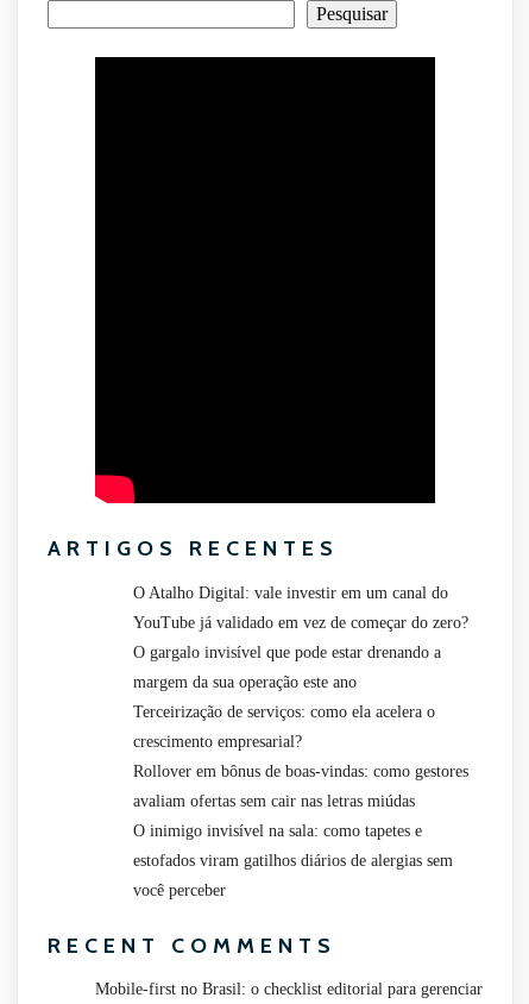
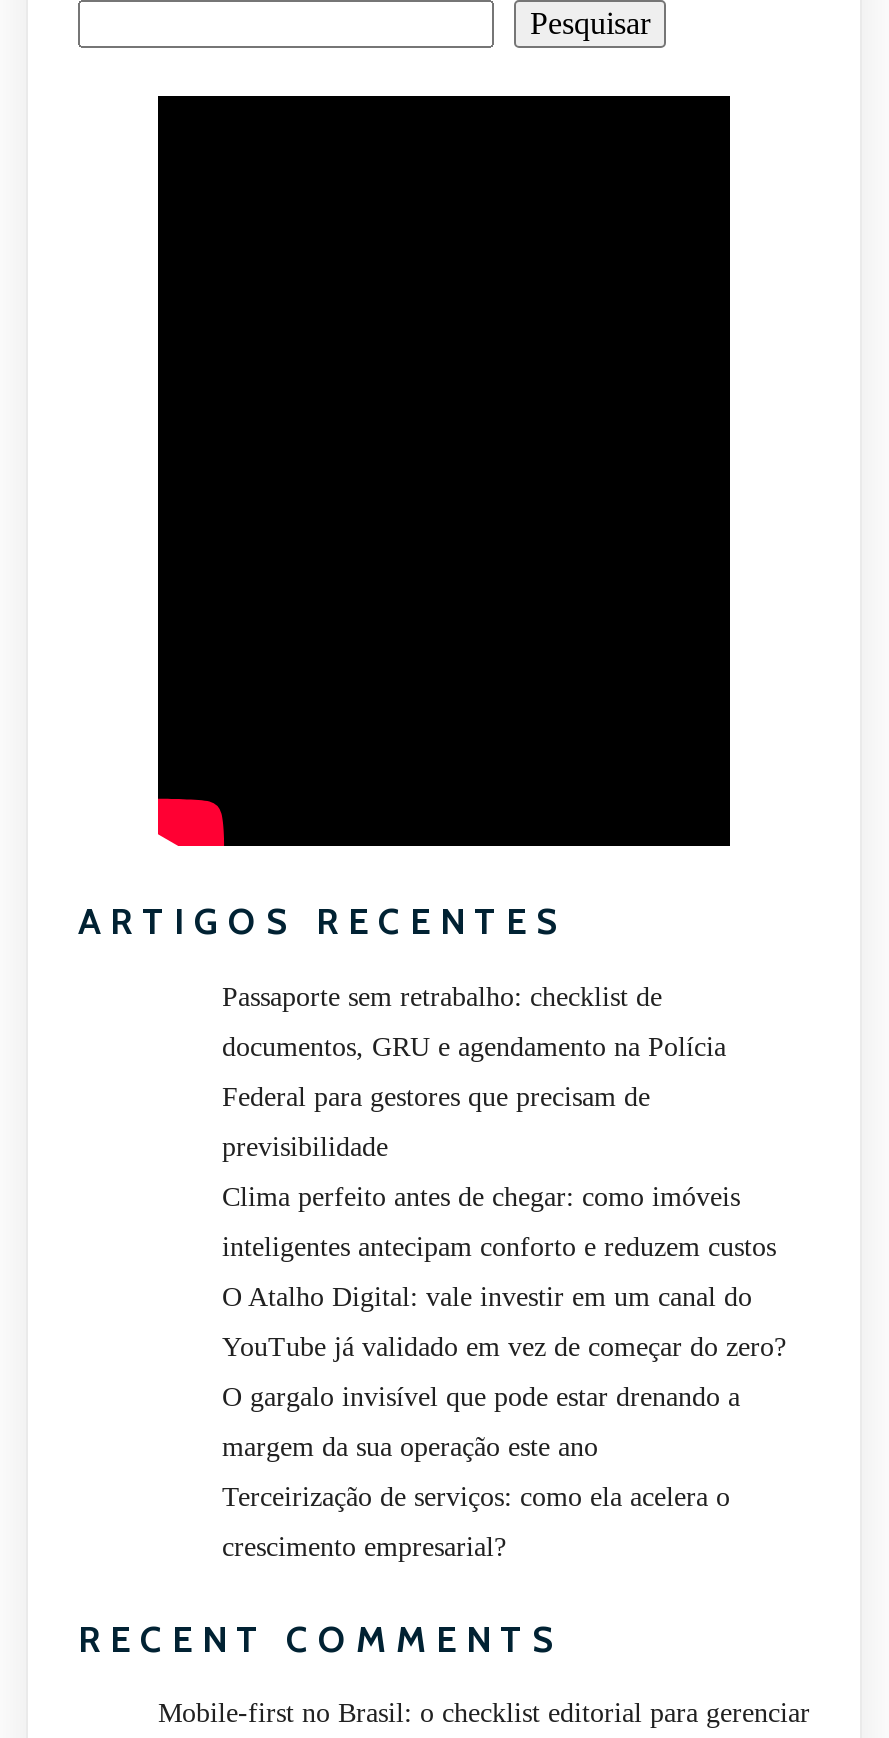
+ Passaporte sem retrabalho: checklist de
+ documentos, GRU e agendamento na Polícia
+ Federal para gestores que precisam de
+ previsibilidade
+ Clima perfeito antes de chegar: como imóveis
+ inteligentes antecipam conforto e reduzem custos

moved down: O Atalho Digital: vale investir em um canal do | YouTube já validado em vez de começar do zero? | O gargalo invisível que pode estar drenando a | margem da sua operação este ano | Terceirização de serviços: como ela acelera o | crescimento empresarial?

- Rollover em bônus de boas-vindas: como gestores
- avaliam ofertas sem cair nas letras miúdas
- O inimigo invisível na sala: como tapetes e
- estofados viram gatilhos diários de alergias sem
- você perceber
